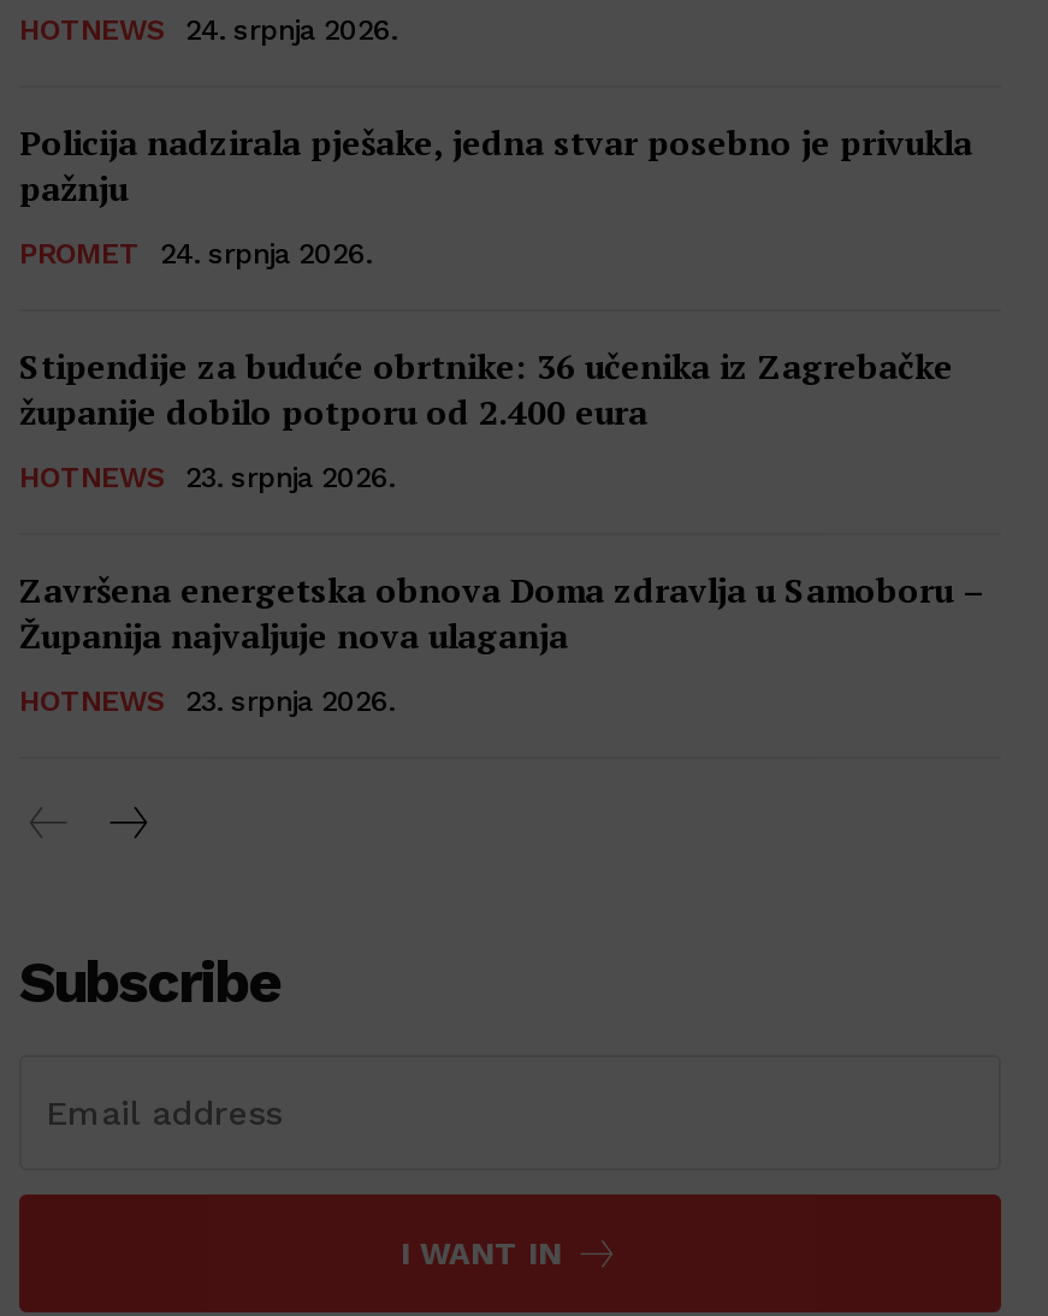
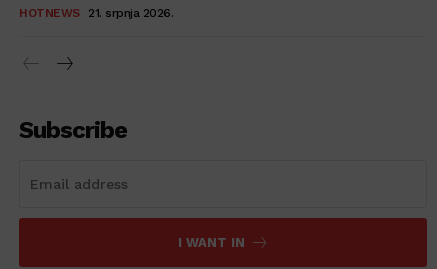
- 24. srpnja 2026.
- Policija nadzirala pješake, jedna stvar posebno je privukla
- pažnju
- PROMET
- 24. srpnja 2026.
- Stipendije za buduće obrtnike: 36 učenika iz Zagrebačke
- županije dobilo potporu od 2.400 eura
- HOTNEWS
- 23. srpnja 2026.
- Završena energetska obnova Doma zdravlja u Samoboru –
- Županija najvaljuje nova ulaganja
- HOTNEWS
- 23. srpnja 2026.
+ 21. srpnja 2026.
